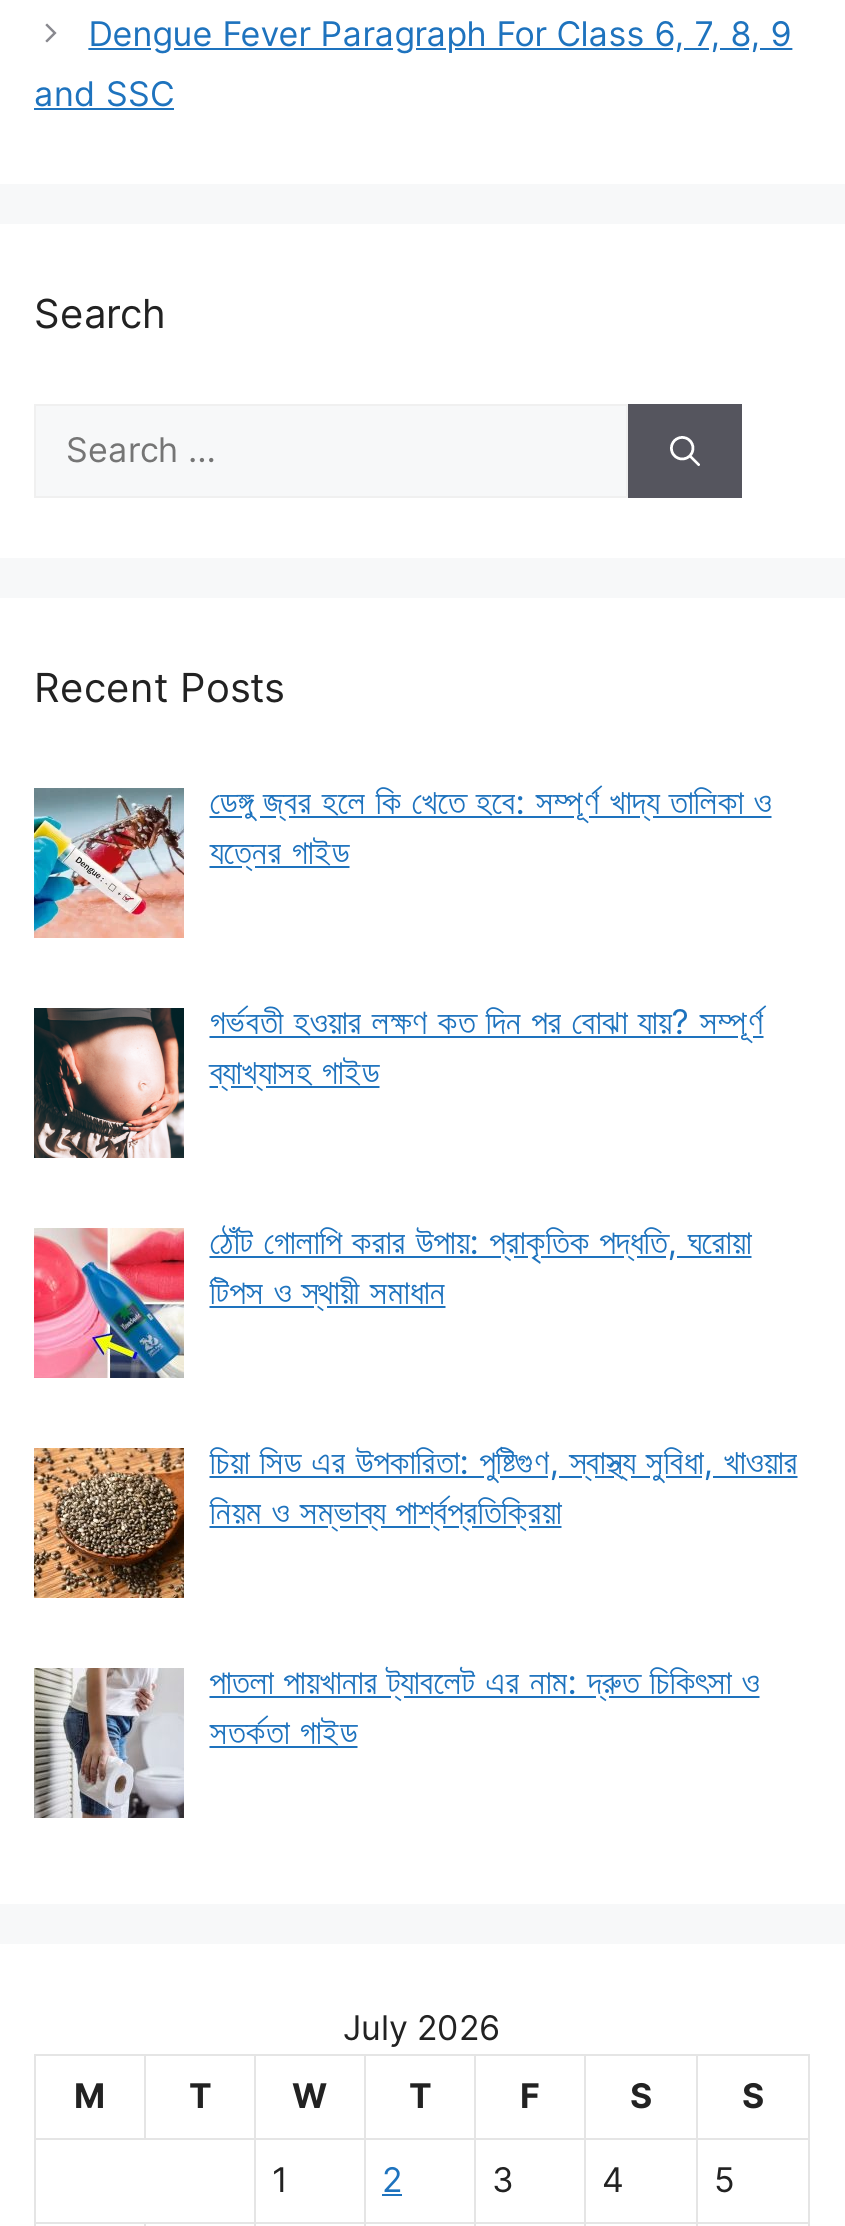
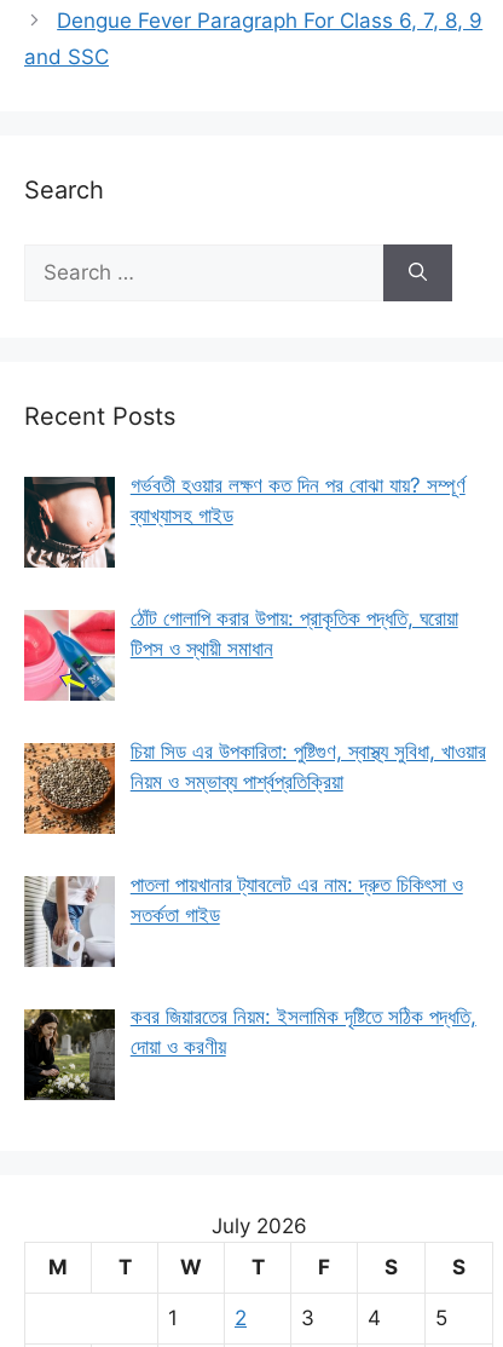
- [image]
- ডেঙ্গু জ্বর হলে কি খেতে হবে: সম্পূর্ণ খাদ্য তালিকা ও
- যত্নের গাইড

moved up: [image] | গর্ভবতী হওয়ার লক্ষণ কত দিন পর বোঝা যায়? সম্পূর্ণ | ঠোঁট গোলাপি করার উপায়: প্রাকৃতিক পদ্ধতি, ঘরোয়া | টিপস ও স্থায়ী সমাধান | চিয়া সিড এর উপকারিতা: পুষ্টিগুণ, স্বাস্থ্য সুবিধা, খাওয়ার | পাতলা পায়খানার ট্যাবলেট এর নাম: দ্রুত চিকিৎসা ও | সতর্কতা গাইড

+ [image]
+ কবর জিয়ারতের নিয়ম: ইসলামিক দৃষ্টিতে সঠিক পদ্ধতি,
+ দোয়া ও করণীয়
